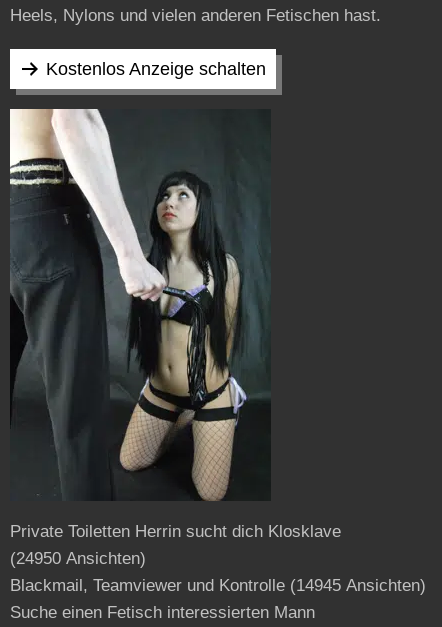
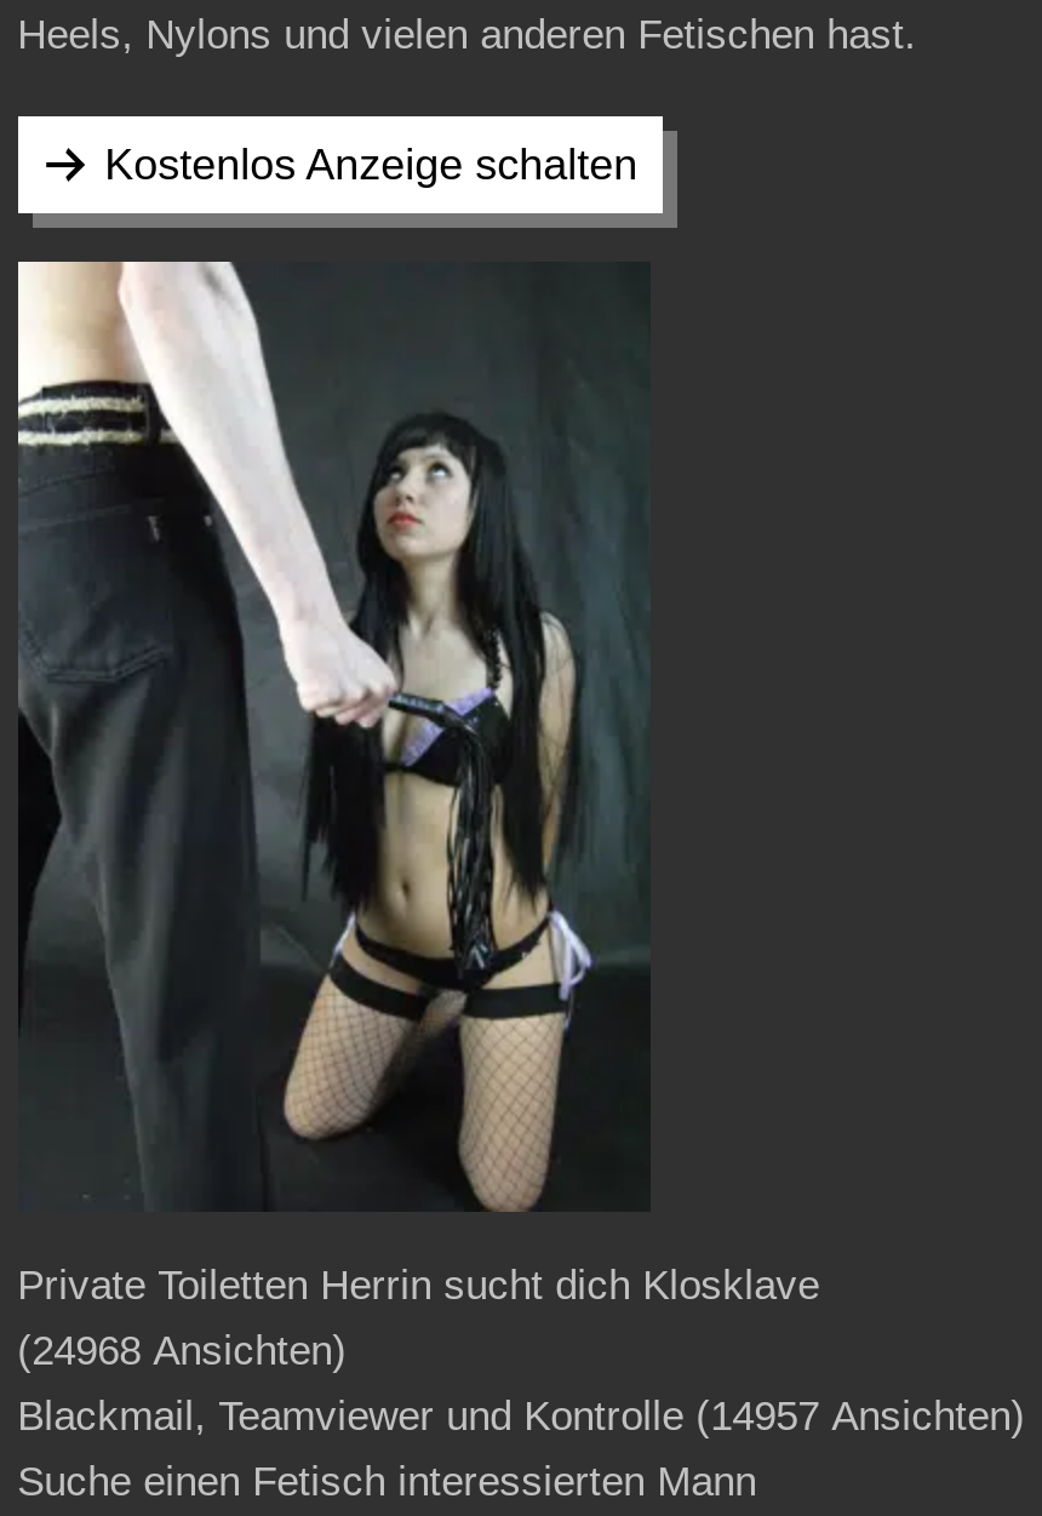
- (24950 Ansichten)
+ (24968 Ansichten)

- Blackmail, Teamviewer und Kontrolle (14945 Ansichten)
+ Blackmail, Teamviewer und Kontrolle (14957 Ansichten)
